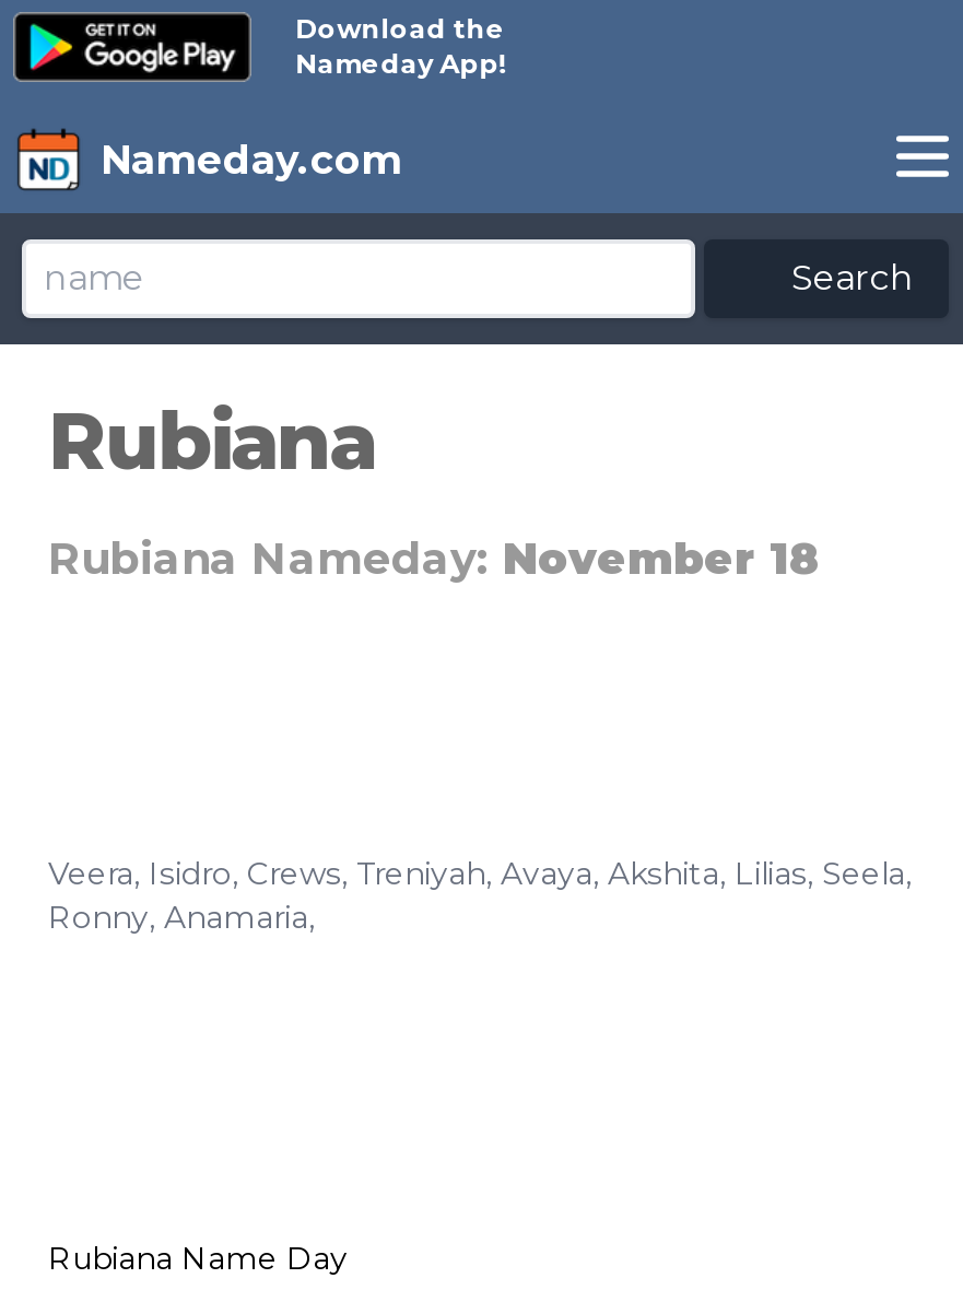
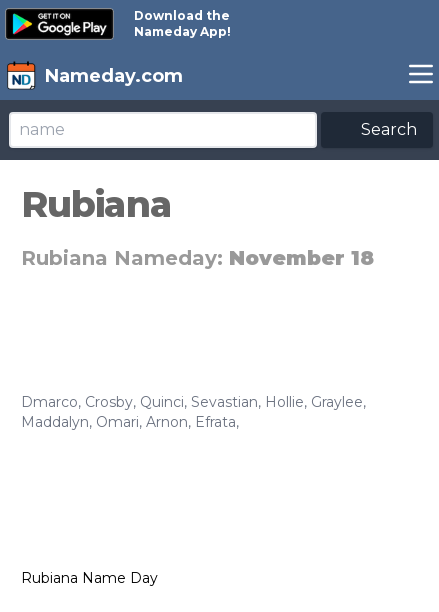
- Veera, Isidro, Crews, Treniyah, Avaya, Akshita, Lilias, Seela,
- Ronny, Anamaria,
+ Dmarco, Crosby, Quinci, Sevastian, Hollie, Graylee,
+ Maddalyn, Omari, Arnon, Efrata,
